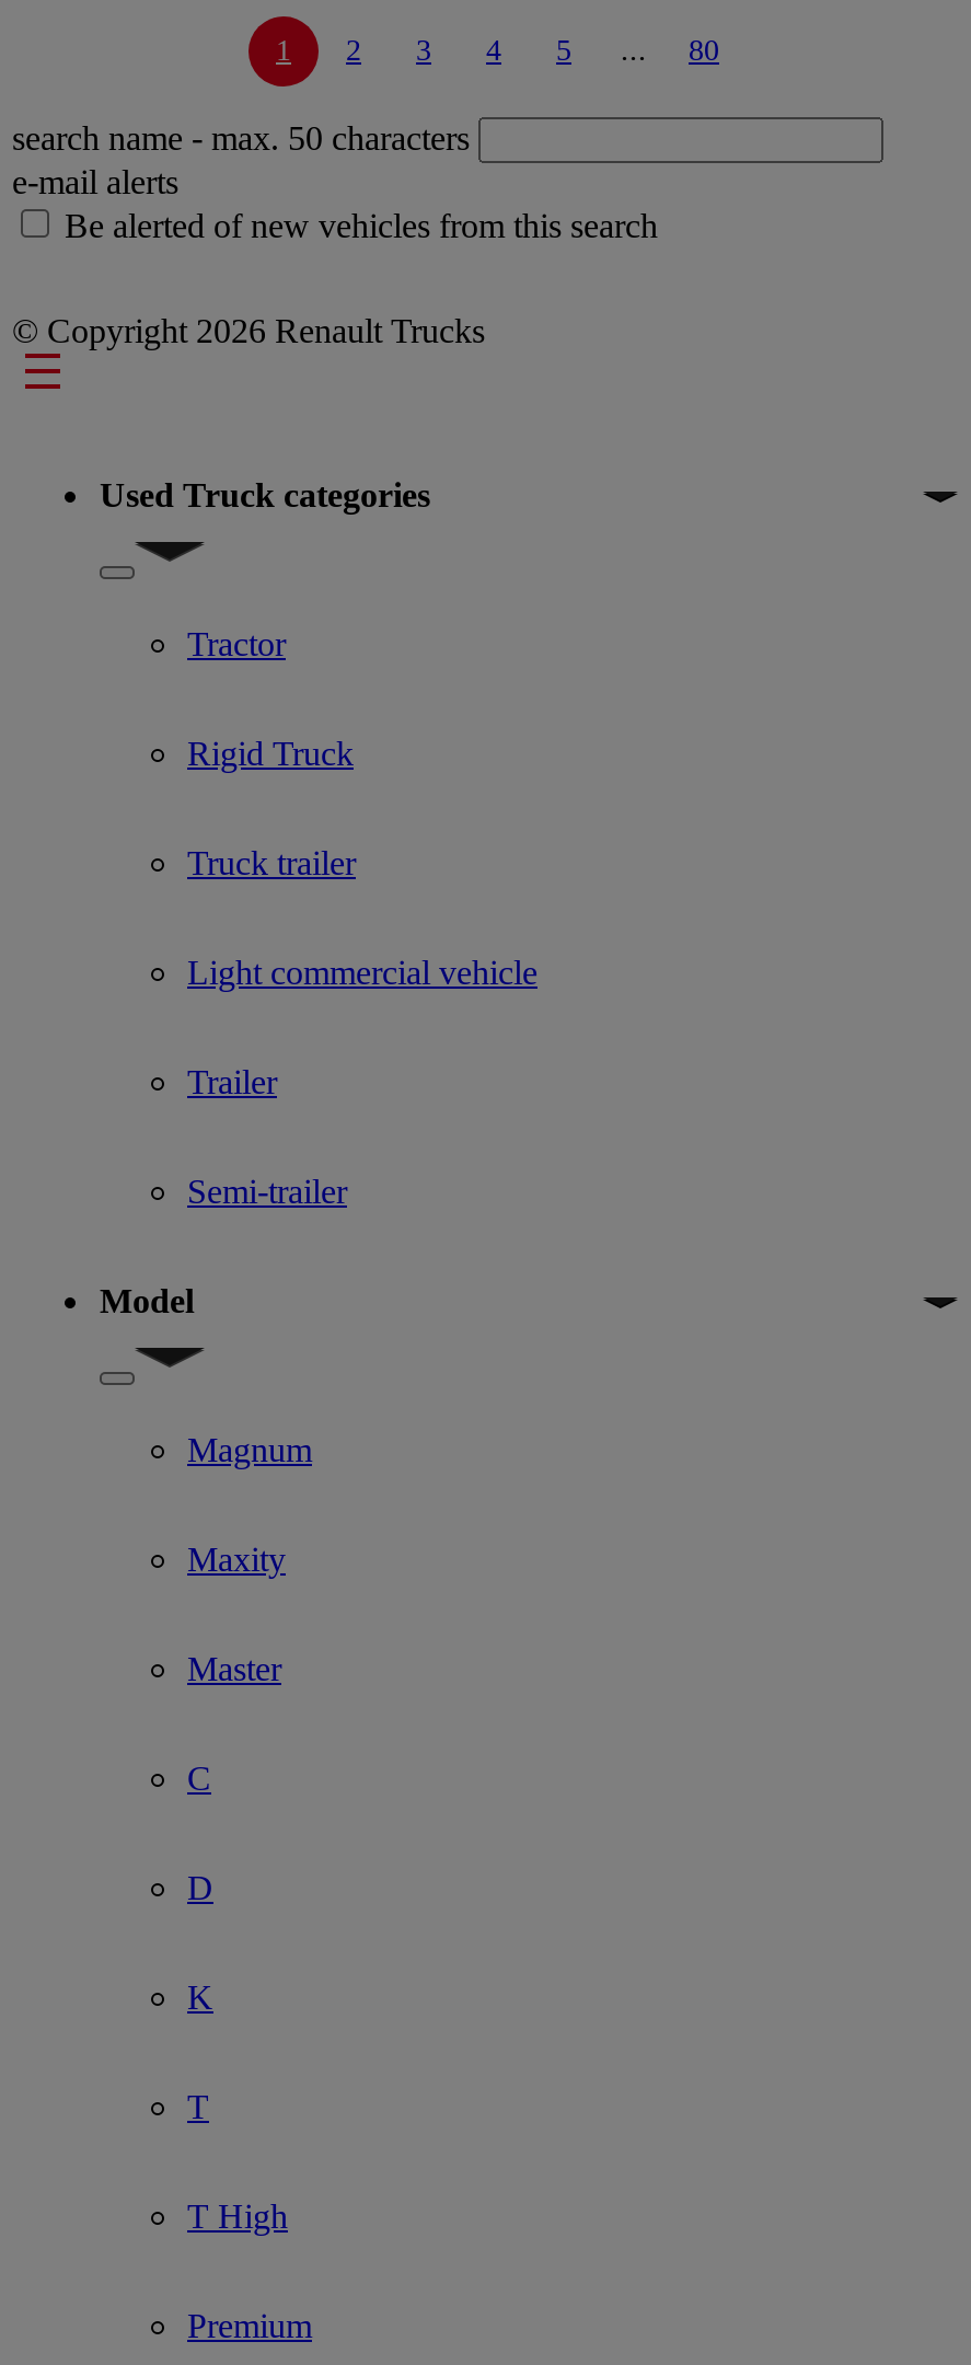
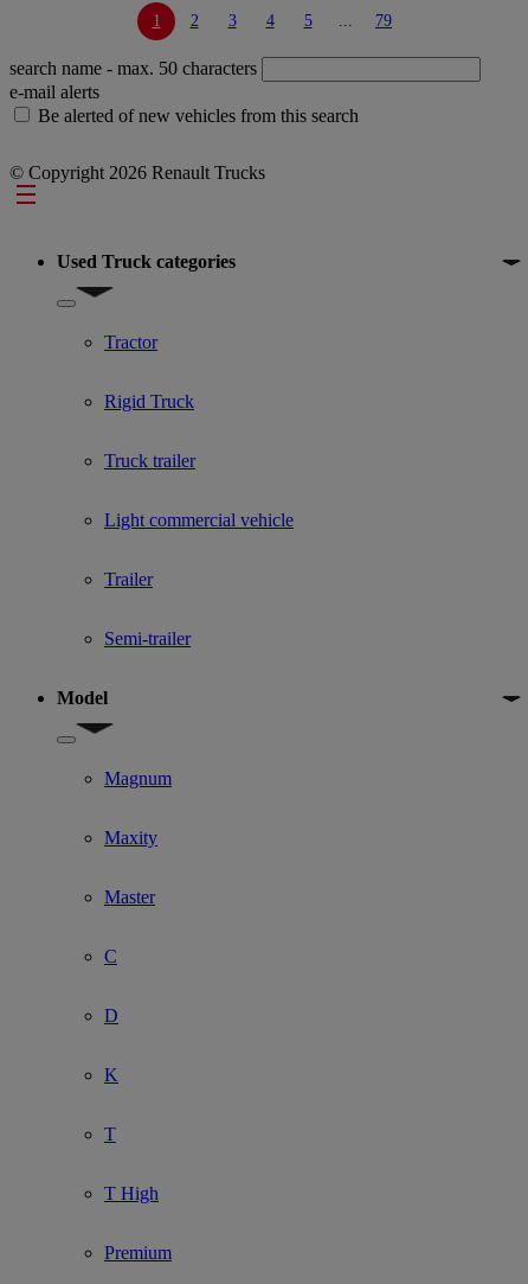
- 80
+ 79
